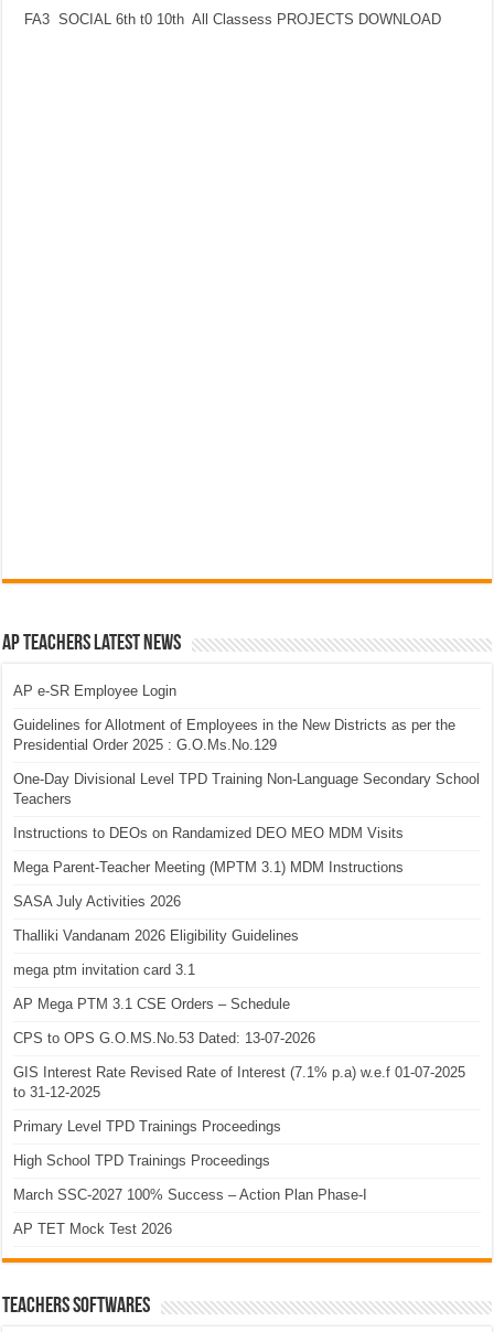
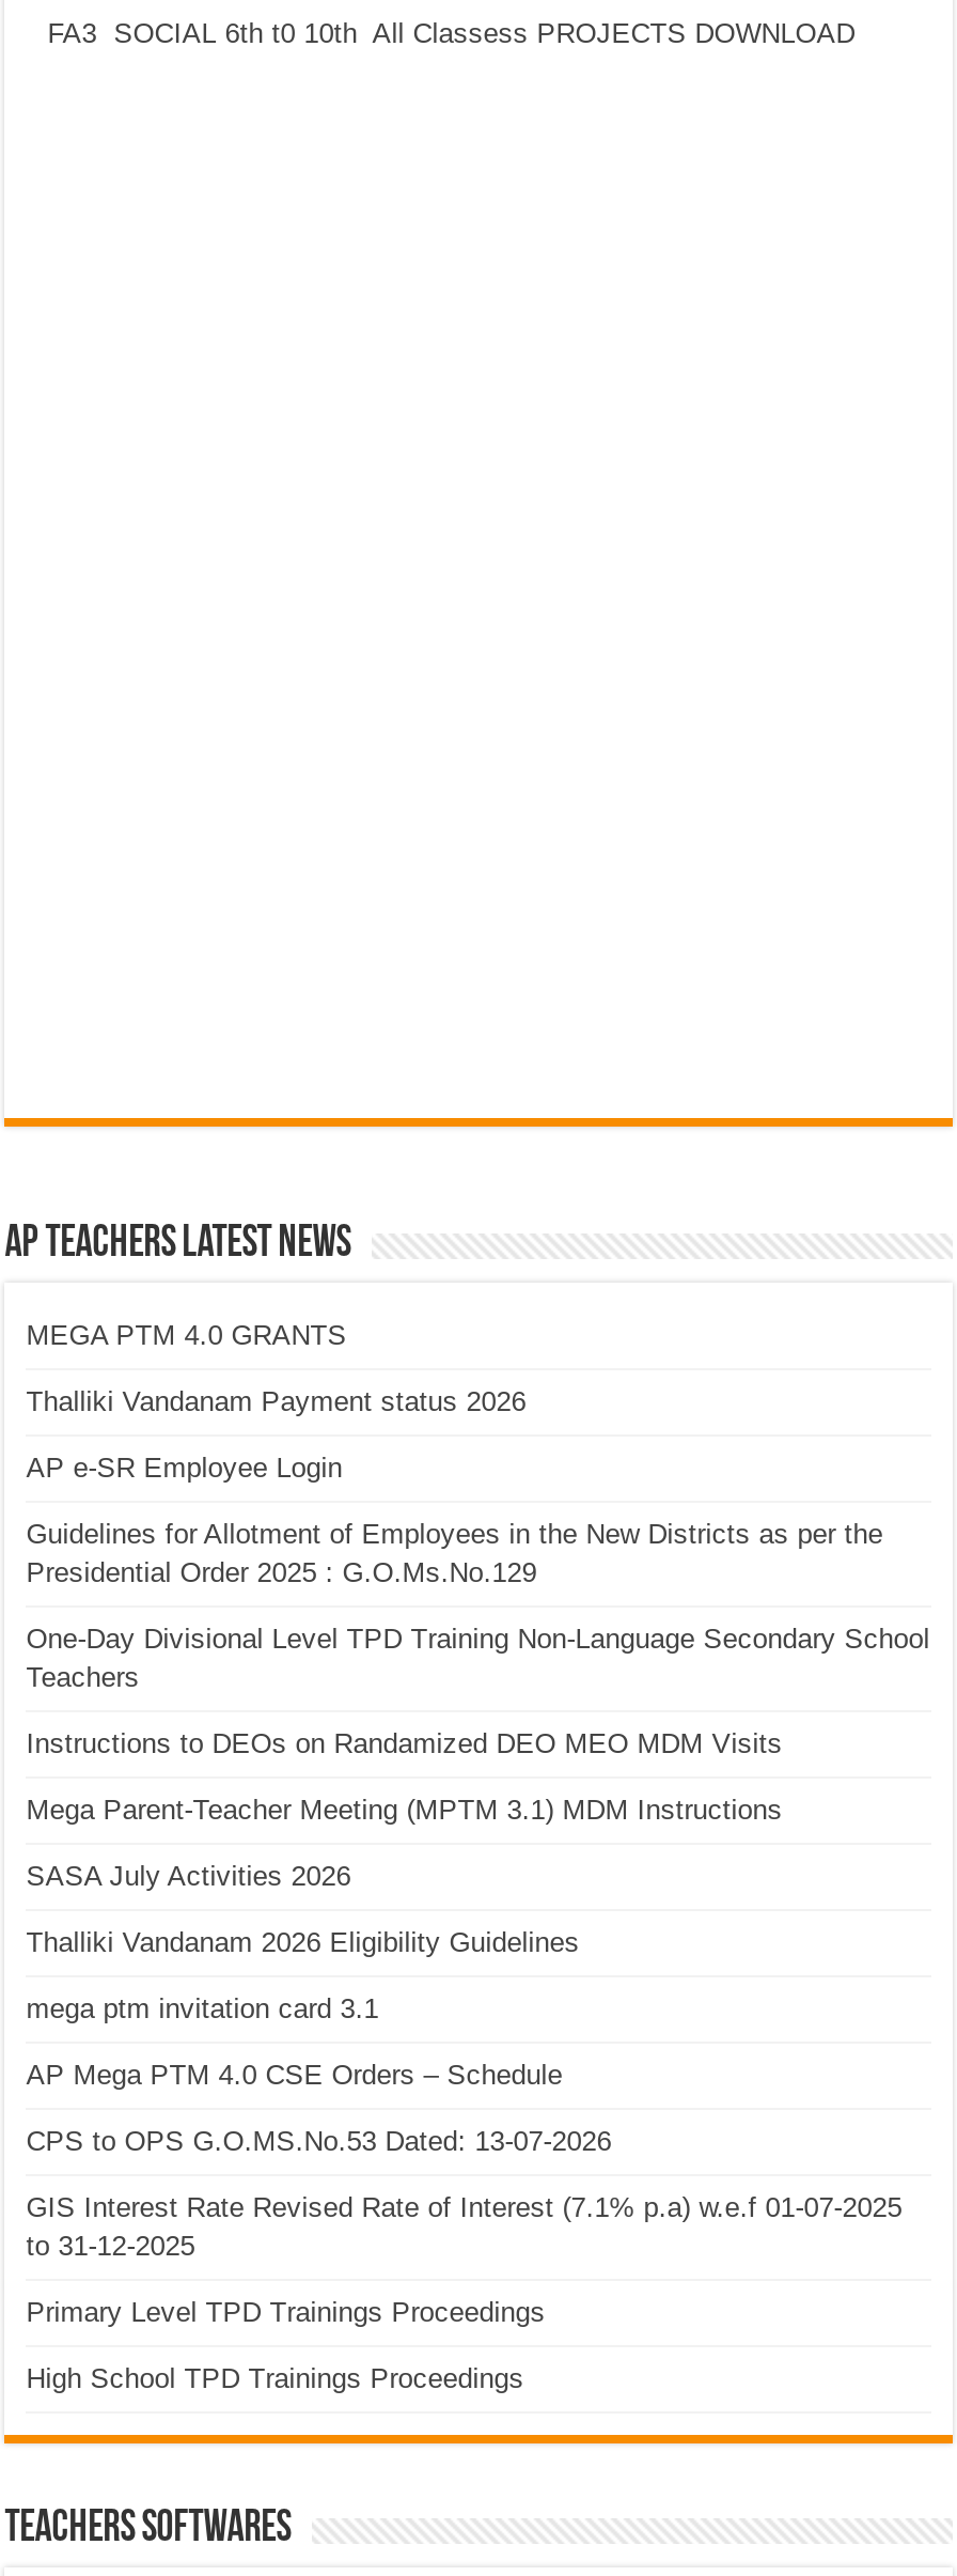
+ MEGA PTM 4.0 GRANTS
+ Thalliki Vandanam Payment status 2026

moved down: AP e-SR Employee Login | Guidelines for Allotment of Employees in the New Districts as per the | Presidential Order 2025 : G.O.Ms.No.129 | ... | Thalliki Vandanam 2026 Eligibility Guidelines | mega ptm invitation card 3.1

- AP Mega PTM 3.1 CSE Orders – Schedule
+ AP Mega PTM 4.0 CSE Orders – Schedule

moved down: CPS to OPS G.O.MS.No.53 Dated: 13-07-2026 | GIS Interest Rate Revised Rate of Interest (7.1% p.a) w.e.f 01-07-2025 | to 31-12-2025 | Primary Level TPD Trainings Proceedings | High School TPD Trainings Proceedings

- March SSC-2027 100% Success – Action Plan Phase-I
- AP TET Mock Test 2026
